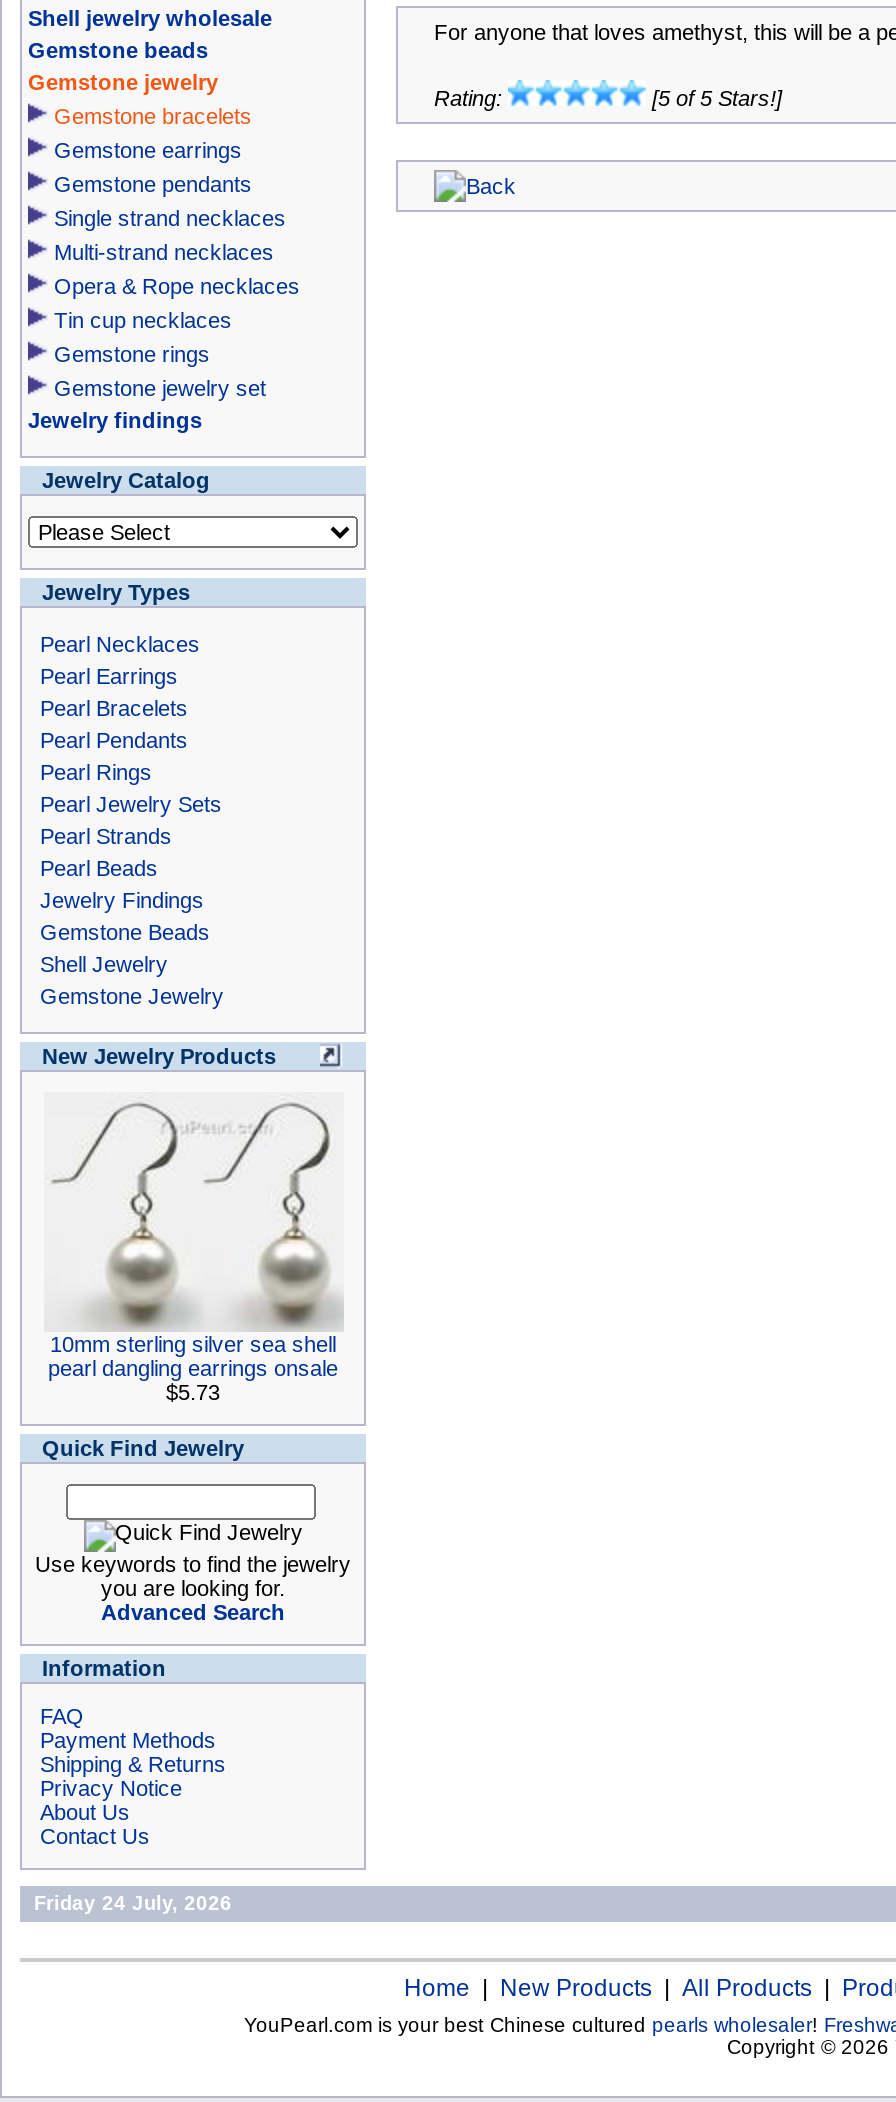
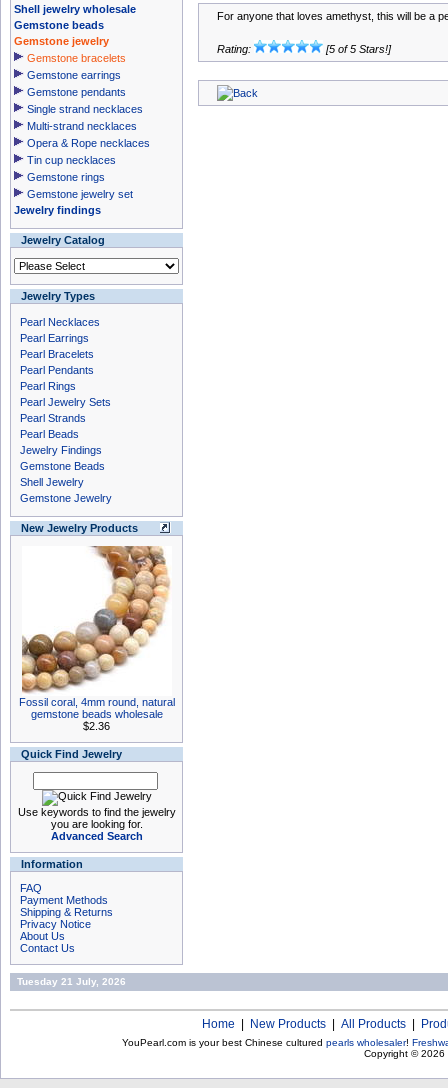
- [image]
- 10mm sterling silver sea shell
- pearl dangling earrings onsale
- $5.73
+ [image]
+ Fossil coral, 4mm round, natural
+ gemstone beads wholesale
+ $2.36

- Friday 24 July, 2026
+ Tuesday 21 July, 2026
